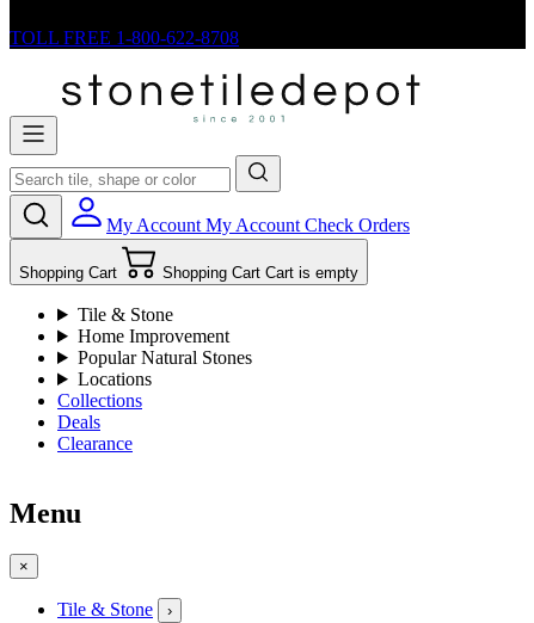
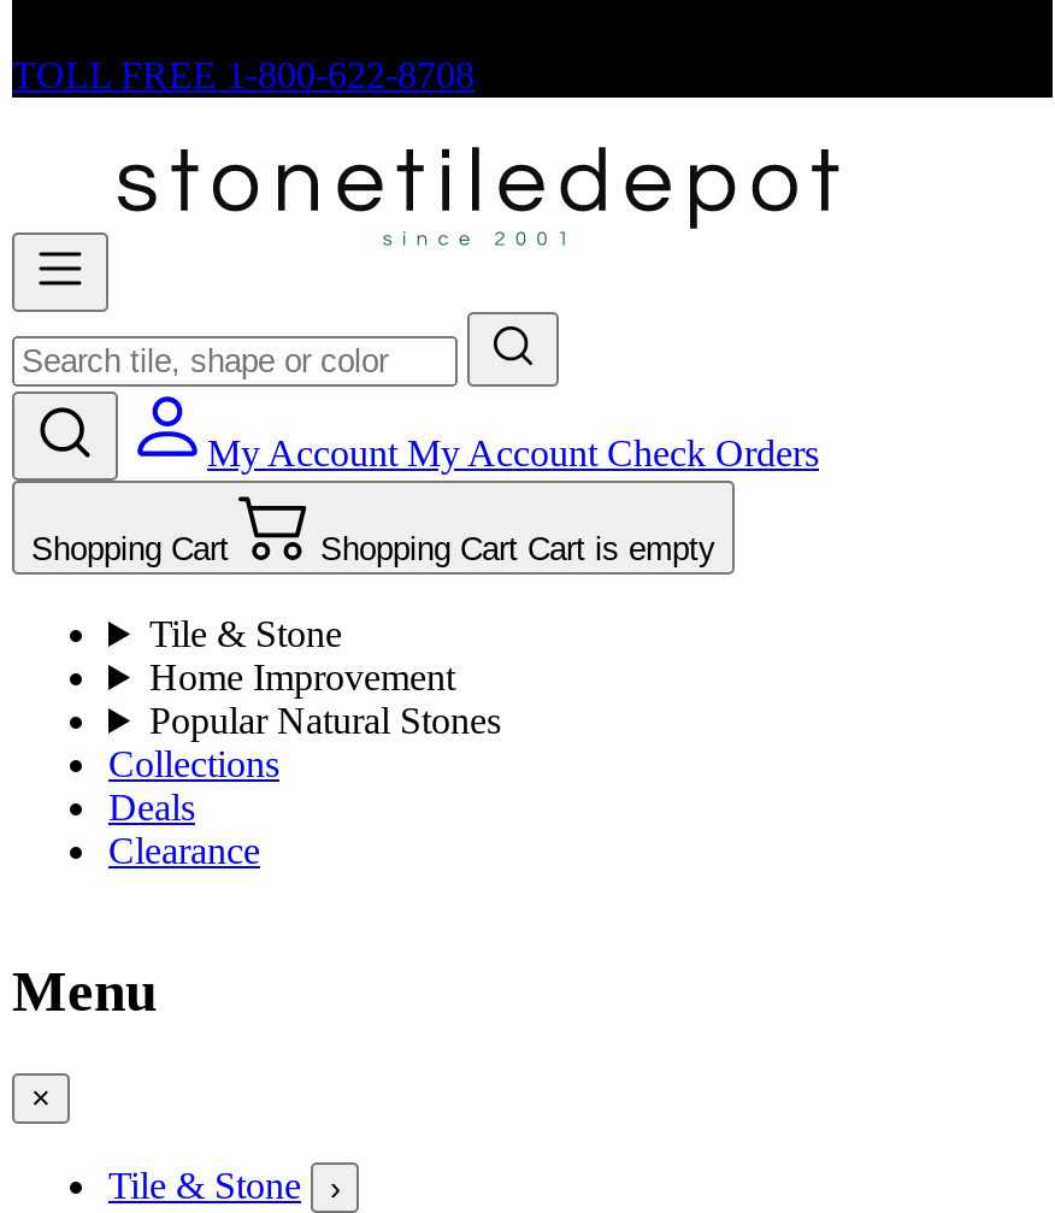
- Locations
